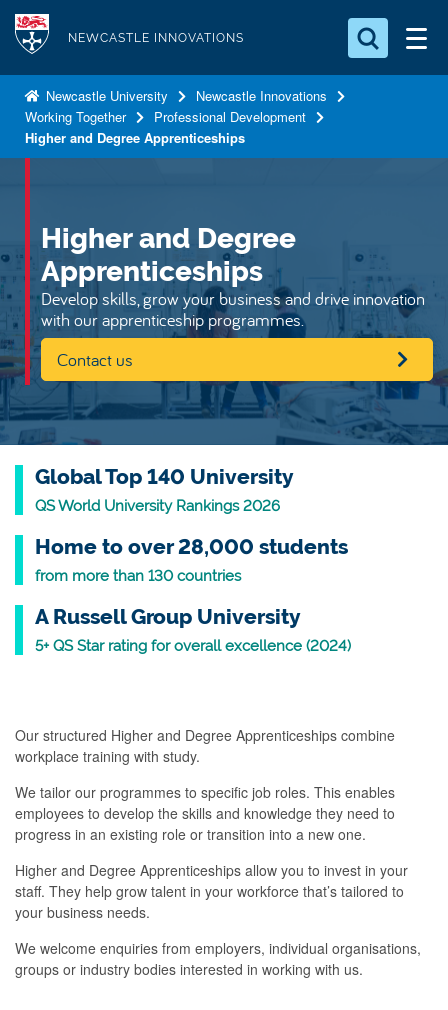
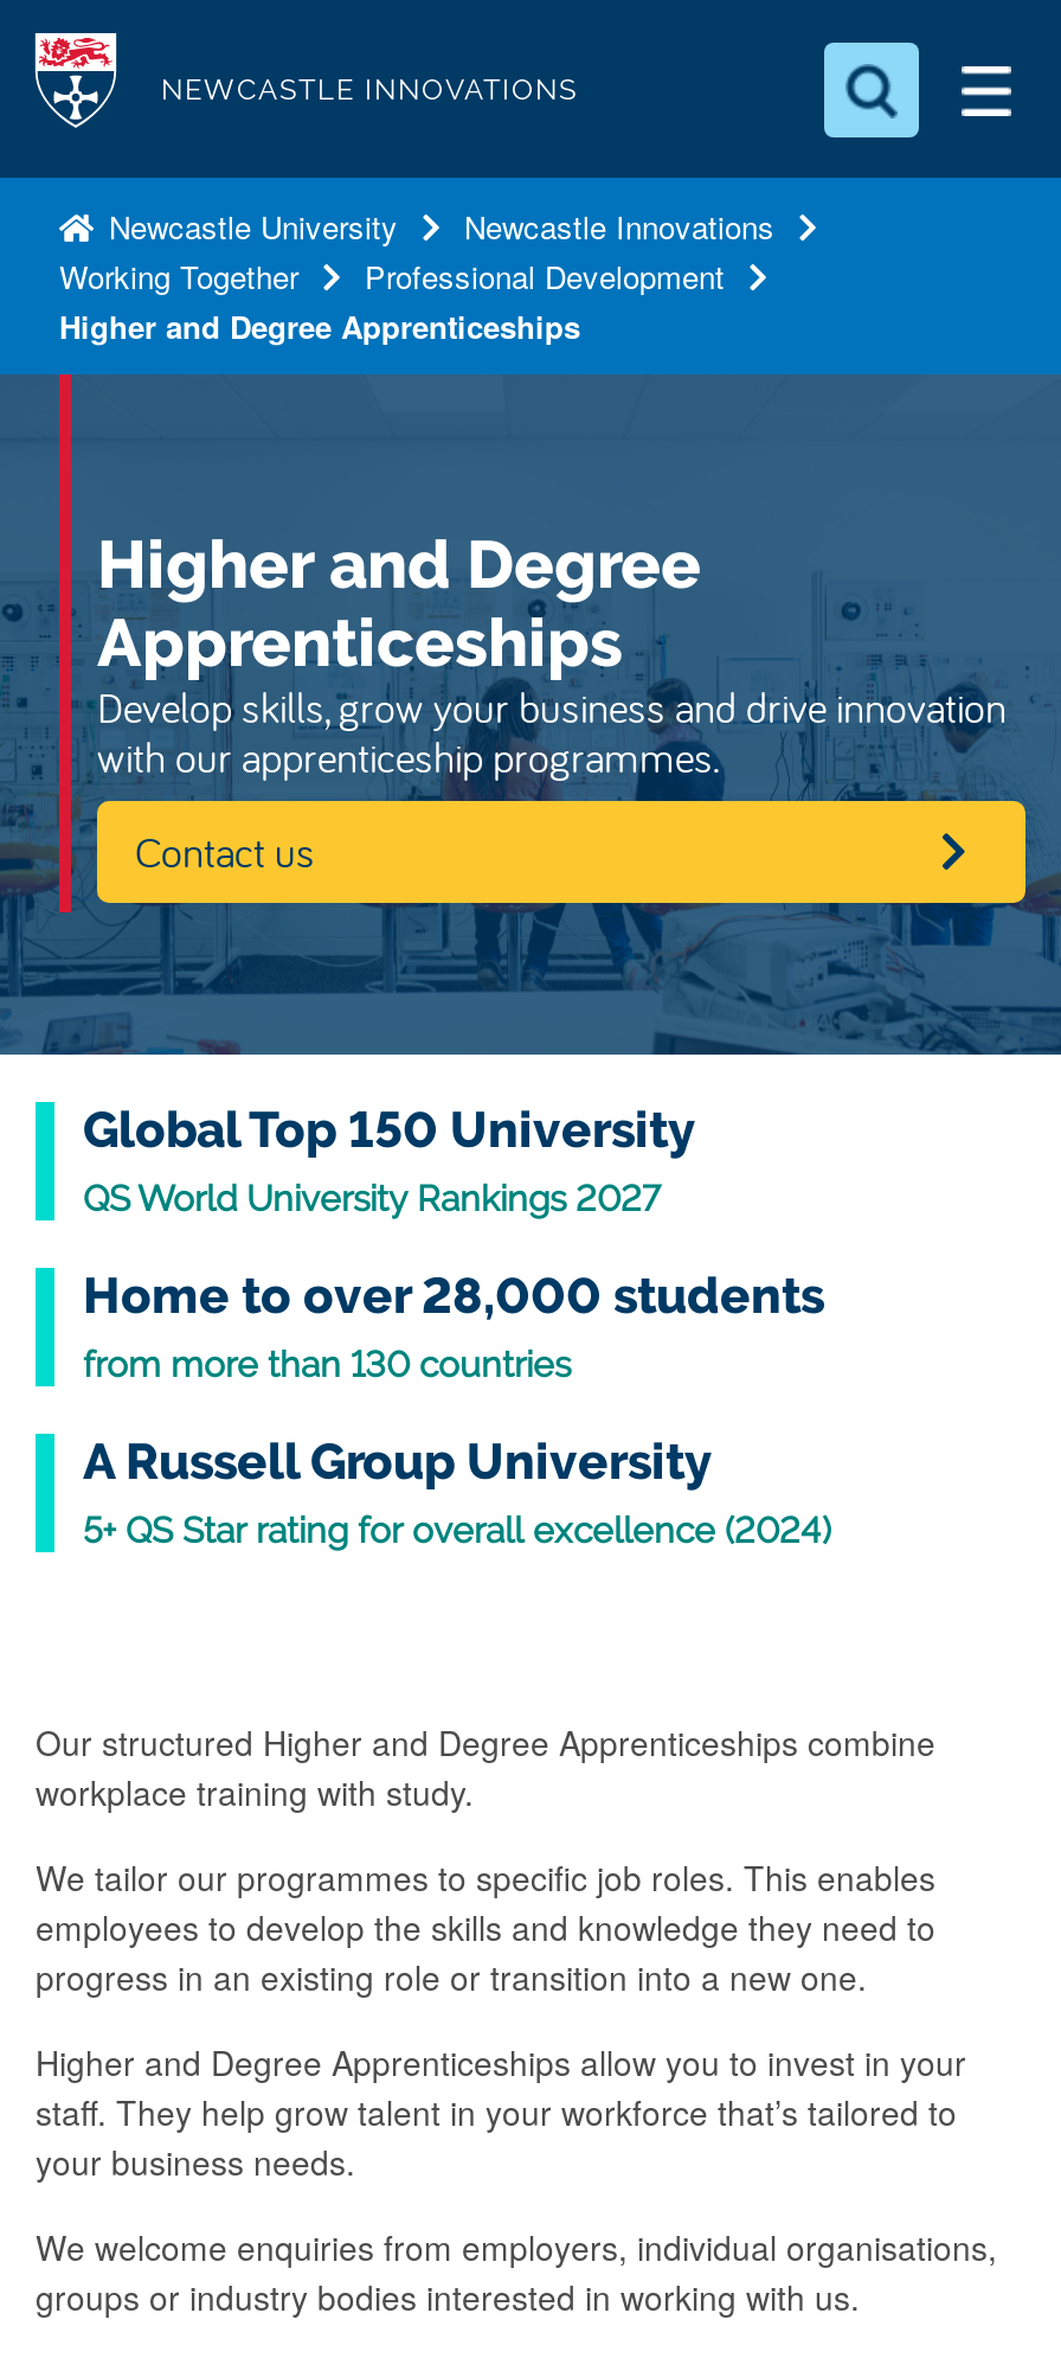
- Global Top 140 University
+ Global Top 150 University

- QS World University Rankings 2026
+ QS World University Rankings 2027
